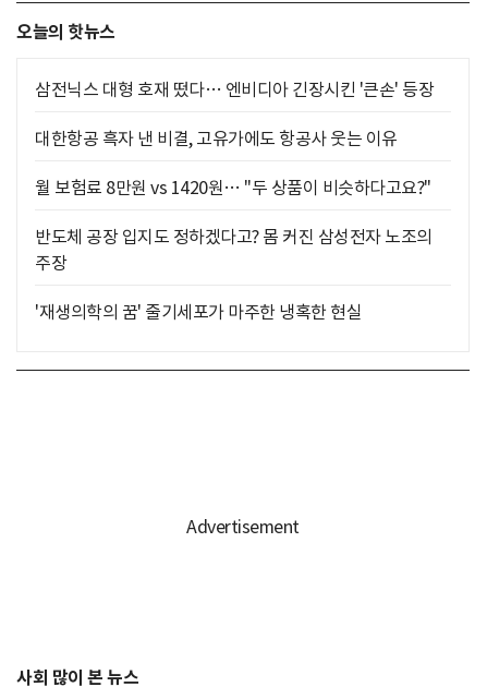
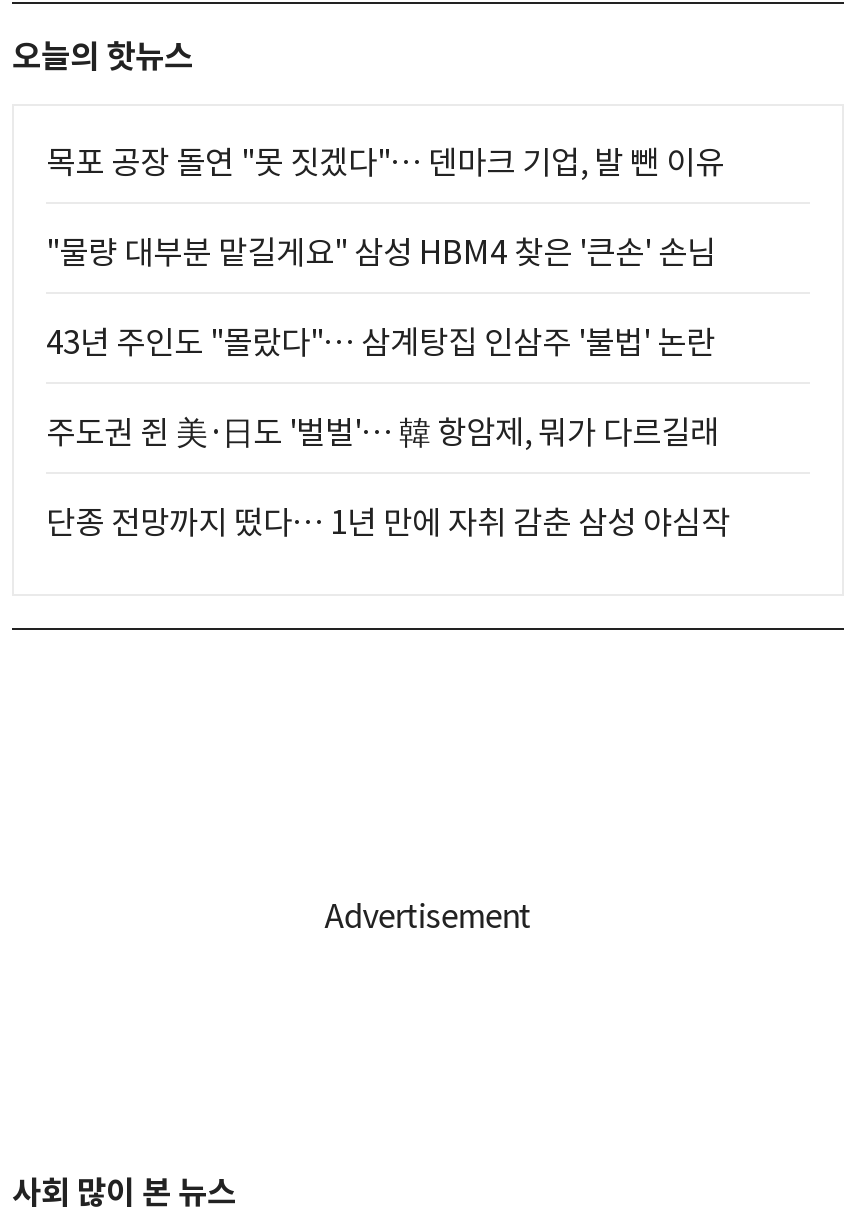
- 삼전닉스 대형 호재 떴다… 엔비디아 긴장시킨 '큰손' 등장
+ 목포 공장 돌연 "못 짓겠다"… 덴마크 기업, 발 뺀 이유

- 대한항공 흑자 낸 비결, 고유가에도 항공사 웃는 이유
+ "물량 대부분 맡길게요" 삼성 HBM4 찾은 '큰손' 손님

- 월 보험료 8만원 vs 1420원… "두 상품이 비슷하다고요?"
+ 43년 주인도 "몰랐다"… 삼계탕집 인삼주 '불법' 논란

- 반도체 공장 입지도 정하겠다고? 몸 커진 삼성전자 노조의
- 주장
+ 주도권 쥔 美·日도 '벌벌'… 韓 항암제, 뭐가 다르길래

- '재생의학의 꿈' 줄기세포가 마주한 냉혹한 현실
+ 단종 전망까지 떴다… 1년 만에 자취 감춘 삼성 야심작
